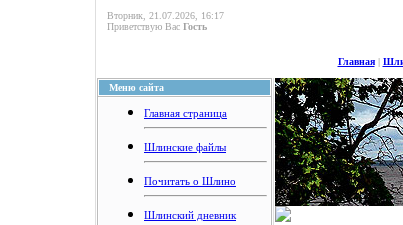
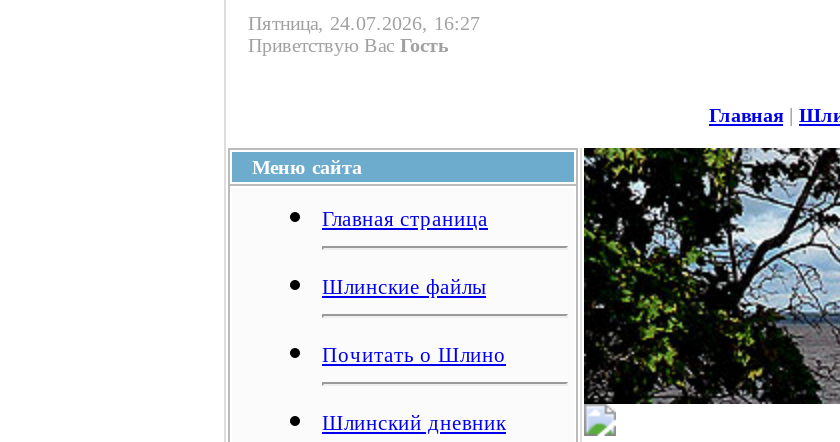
- Вторник, 21.07.2026, 16:17
+ Пятница, 24.07.2026, 16:27
